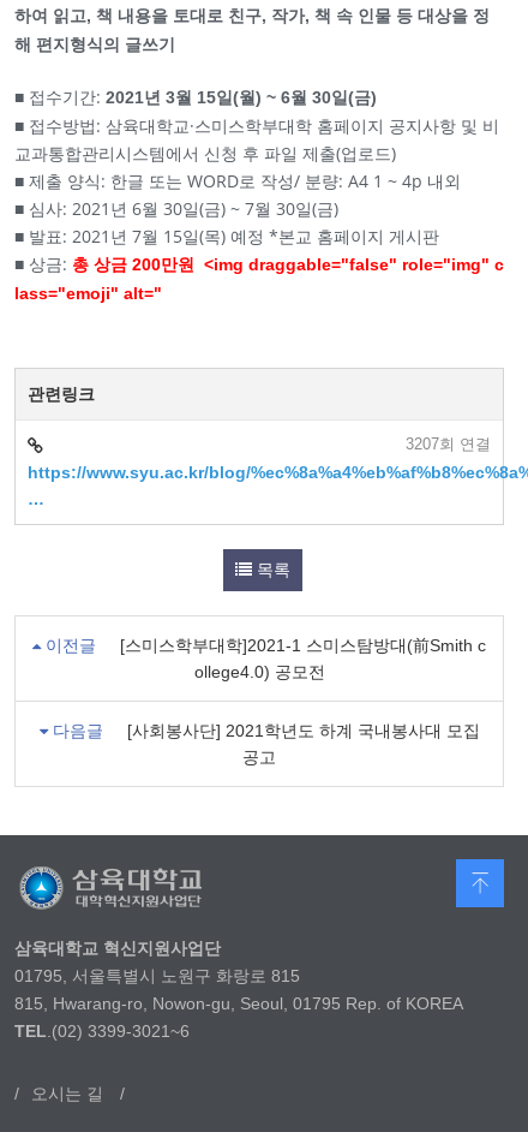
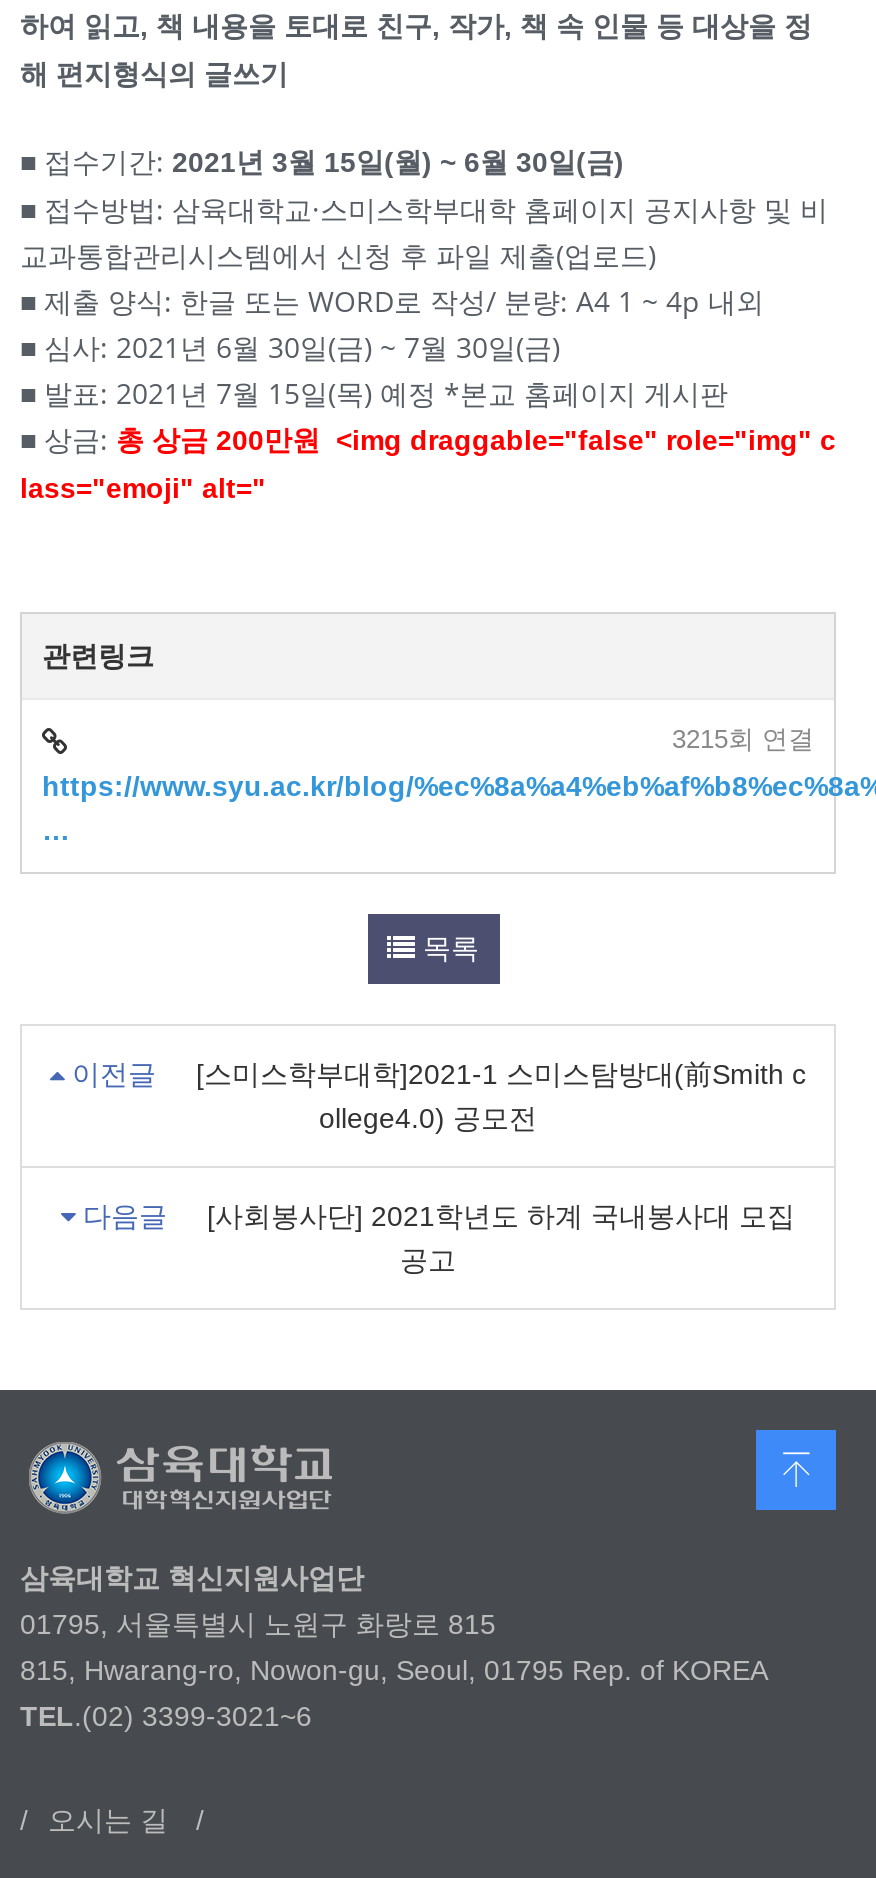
- 3207회 연결
+ 3215회 연결
